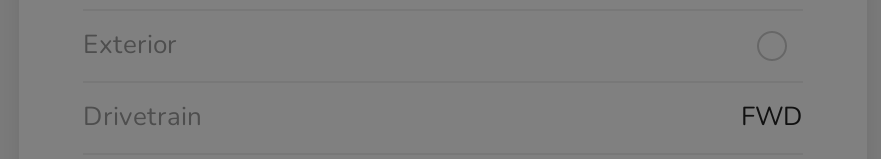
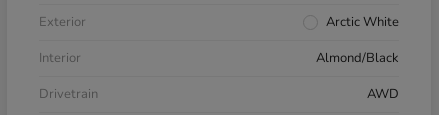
+ Arctic White
+ Interior
+ Almond/Black

- FWD
+ AWD
